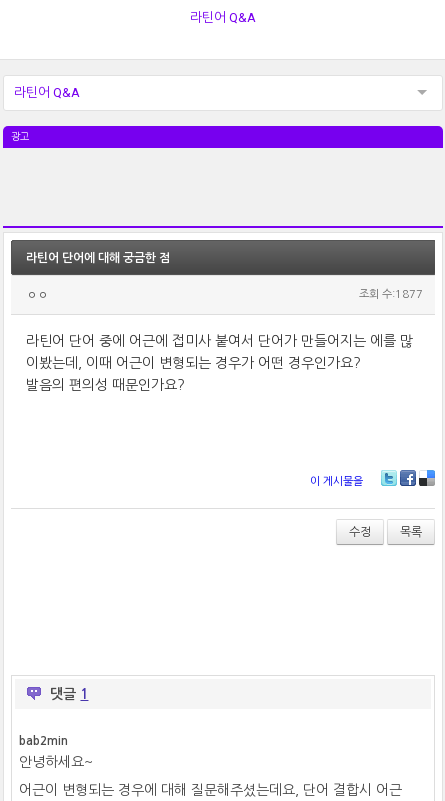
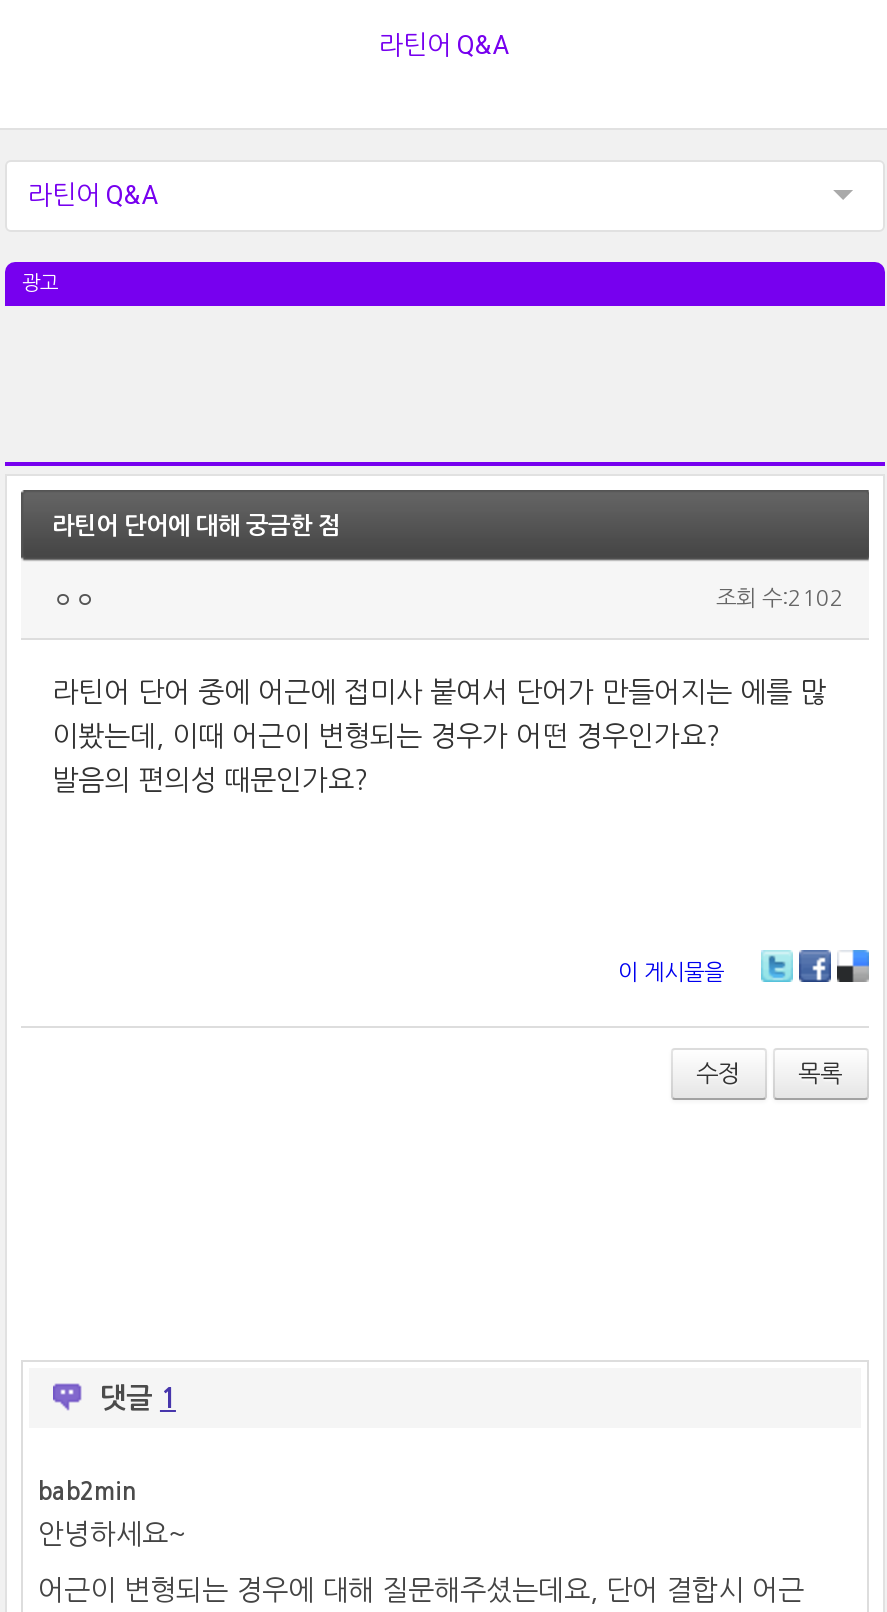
- 조회 수:1877
+ 조회 수:2102
